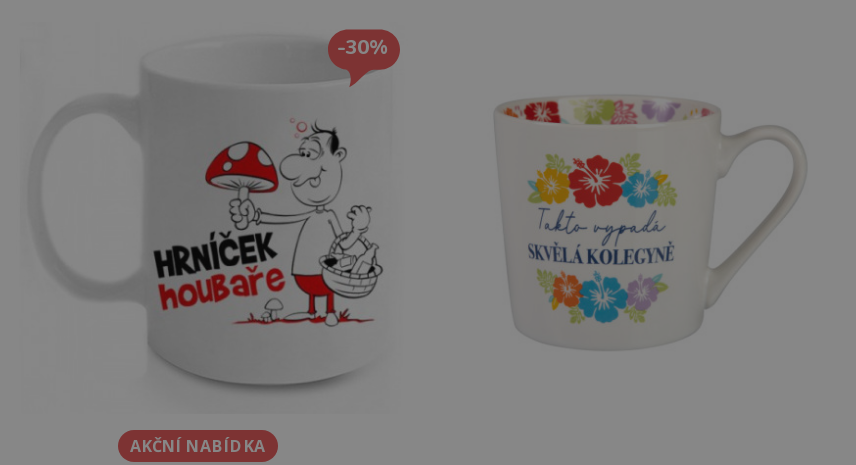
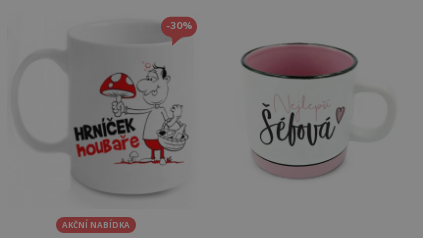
- [image]
+ [image]
